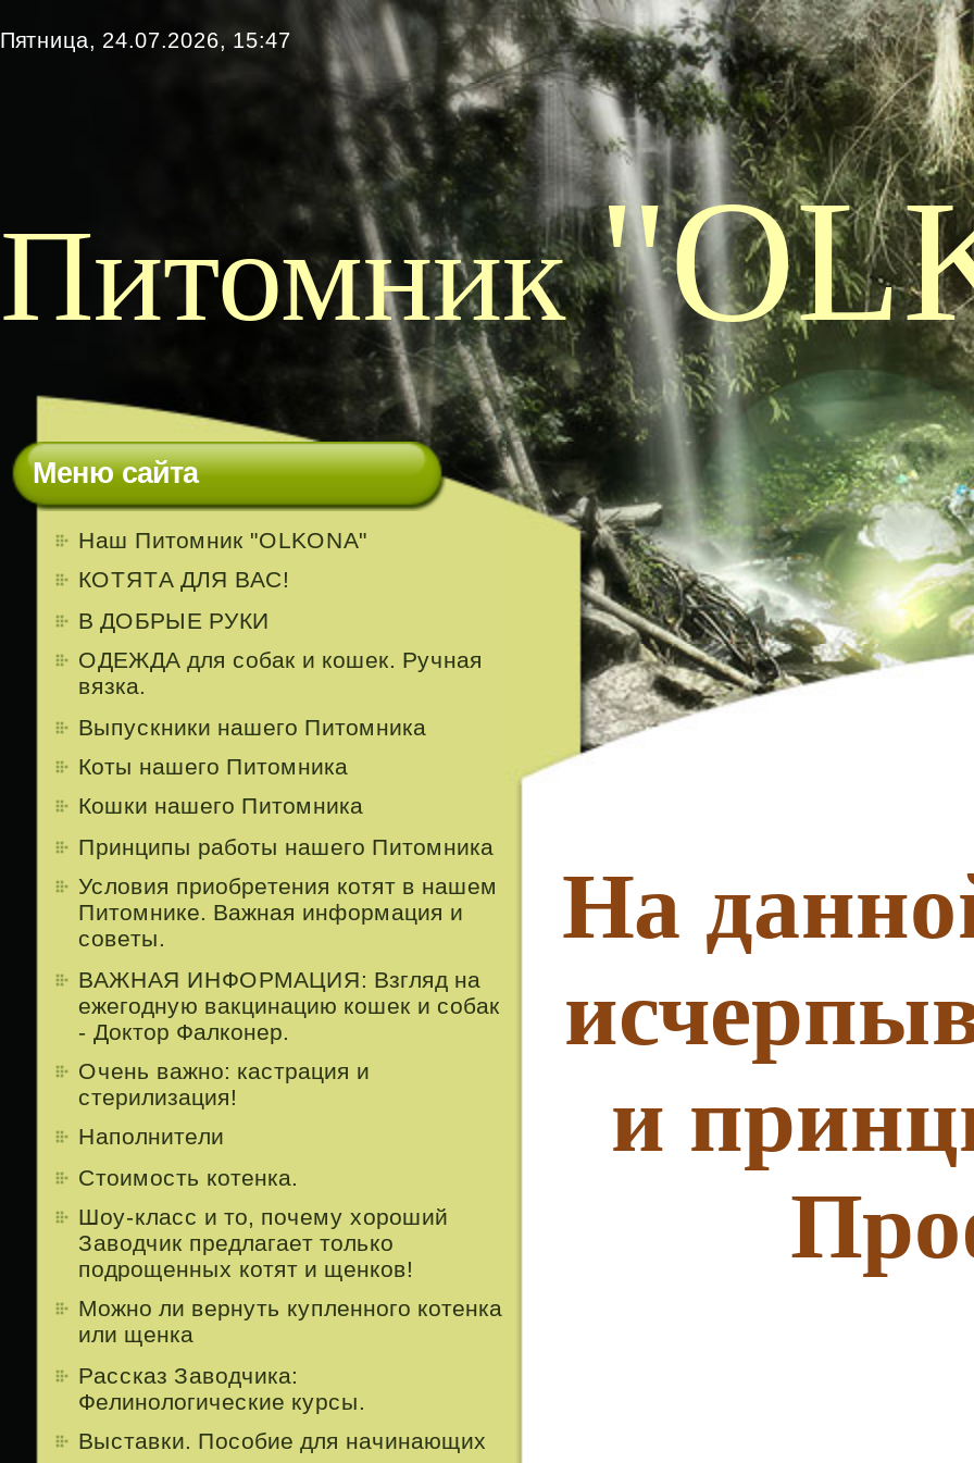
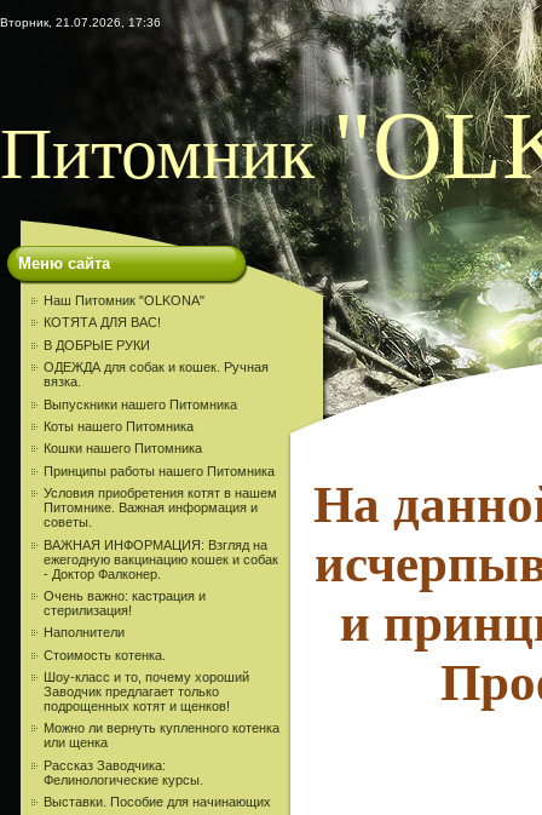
- Пятница, 24.07.2026, 15:47
+ Вторник, 21.07.2026, 17:36
